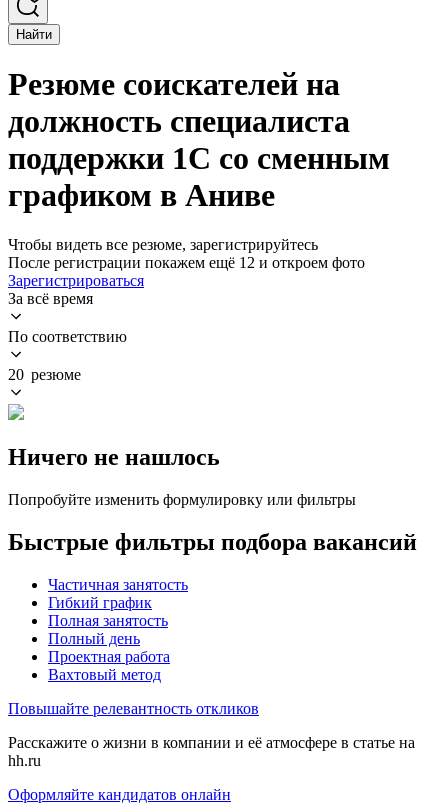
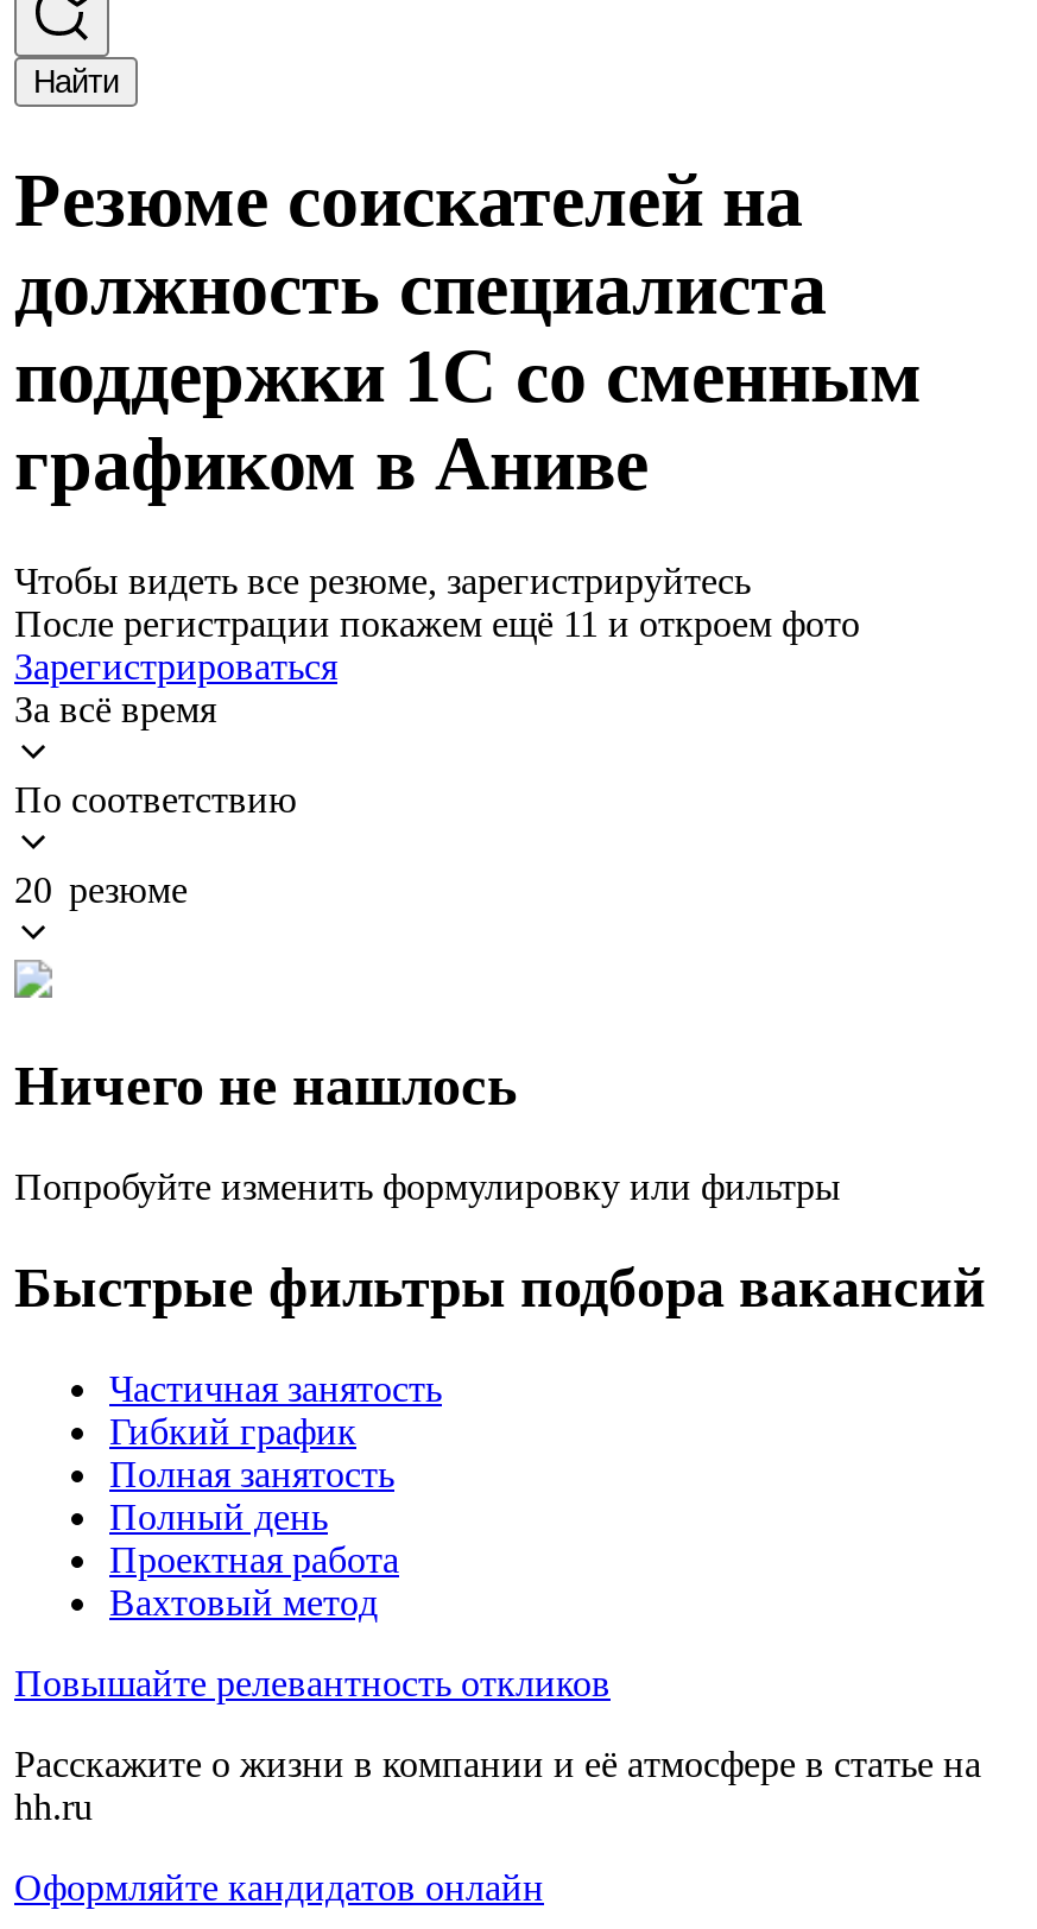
- После регистрации покажем ещё 12 и откроем фото
+ После регистрации покажем ещё 11 и откроем фото
